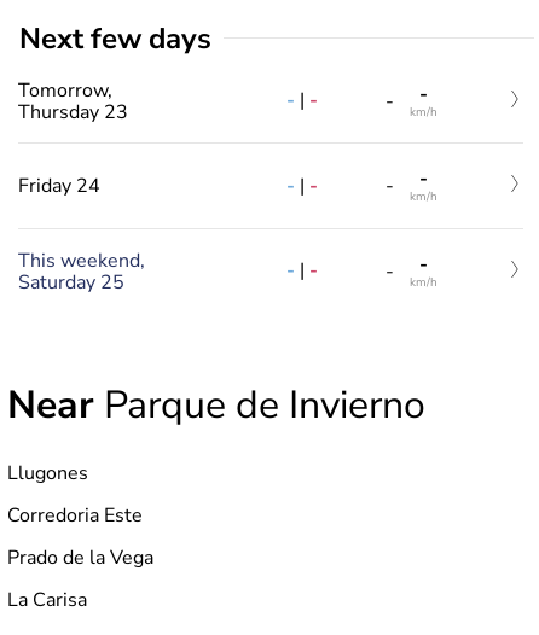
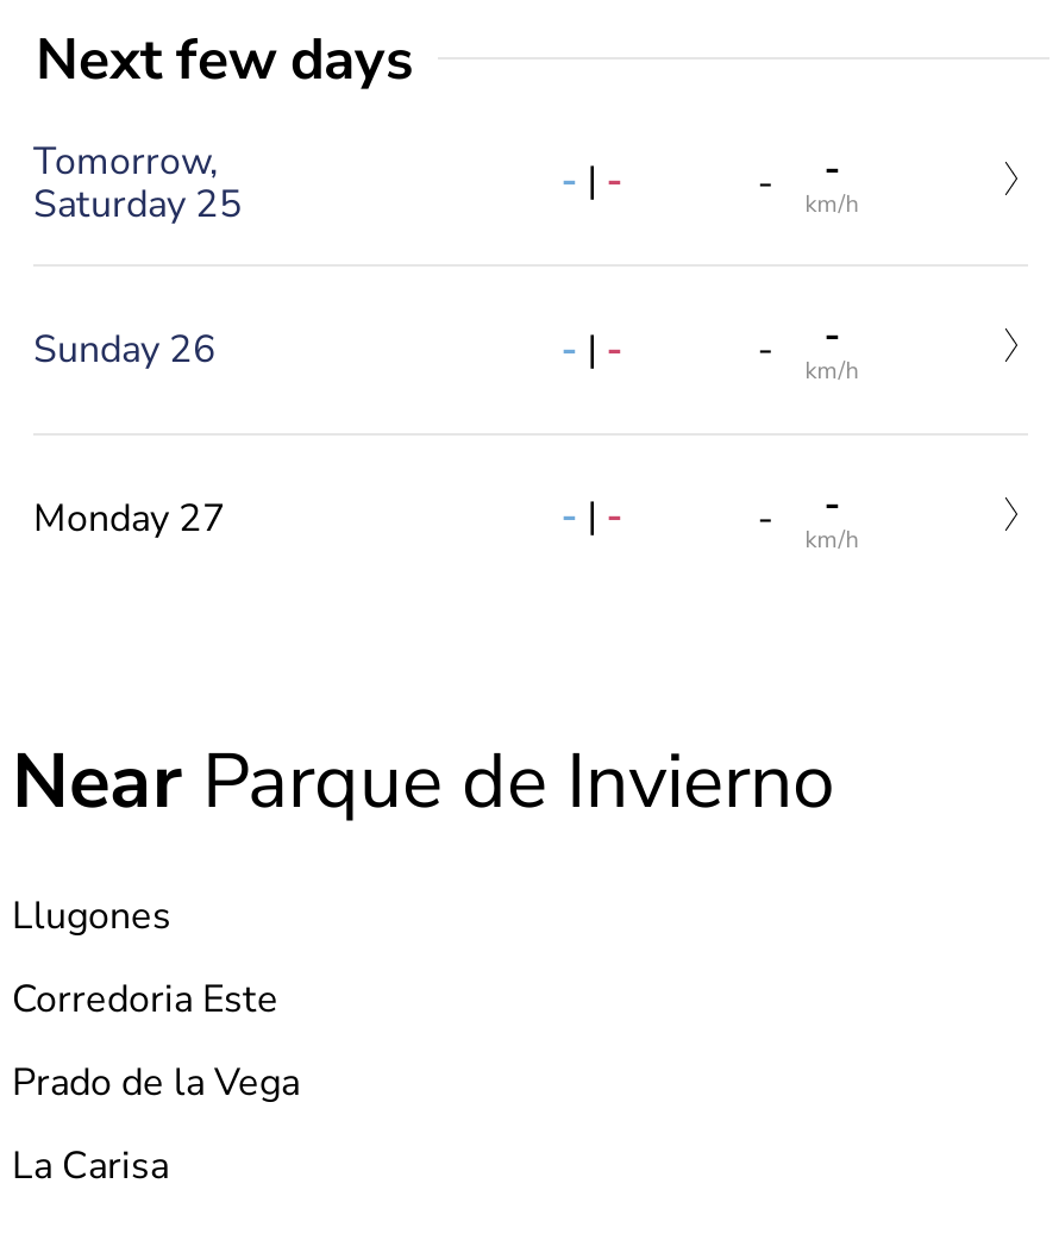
- Thursday 23
+ Saturday 25

- Friday 24
+ Sunday 26

- This weekend,
- Saturday 25
+ Monday 27
